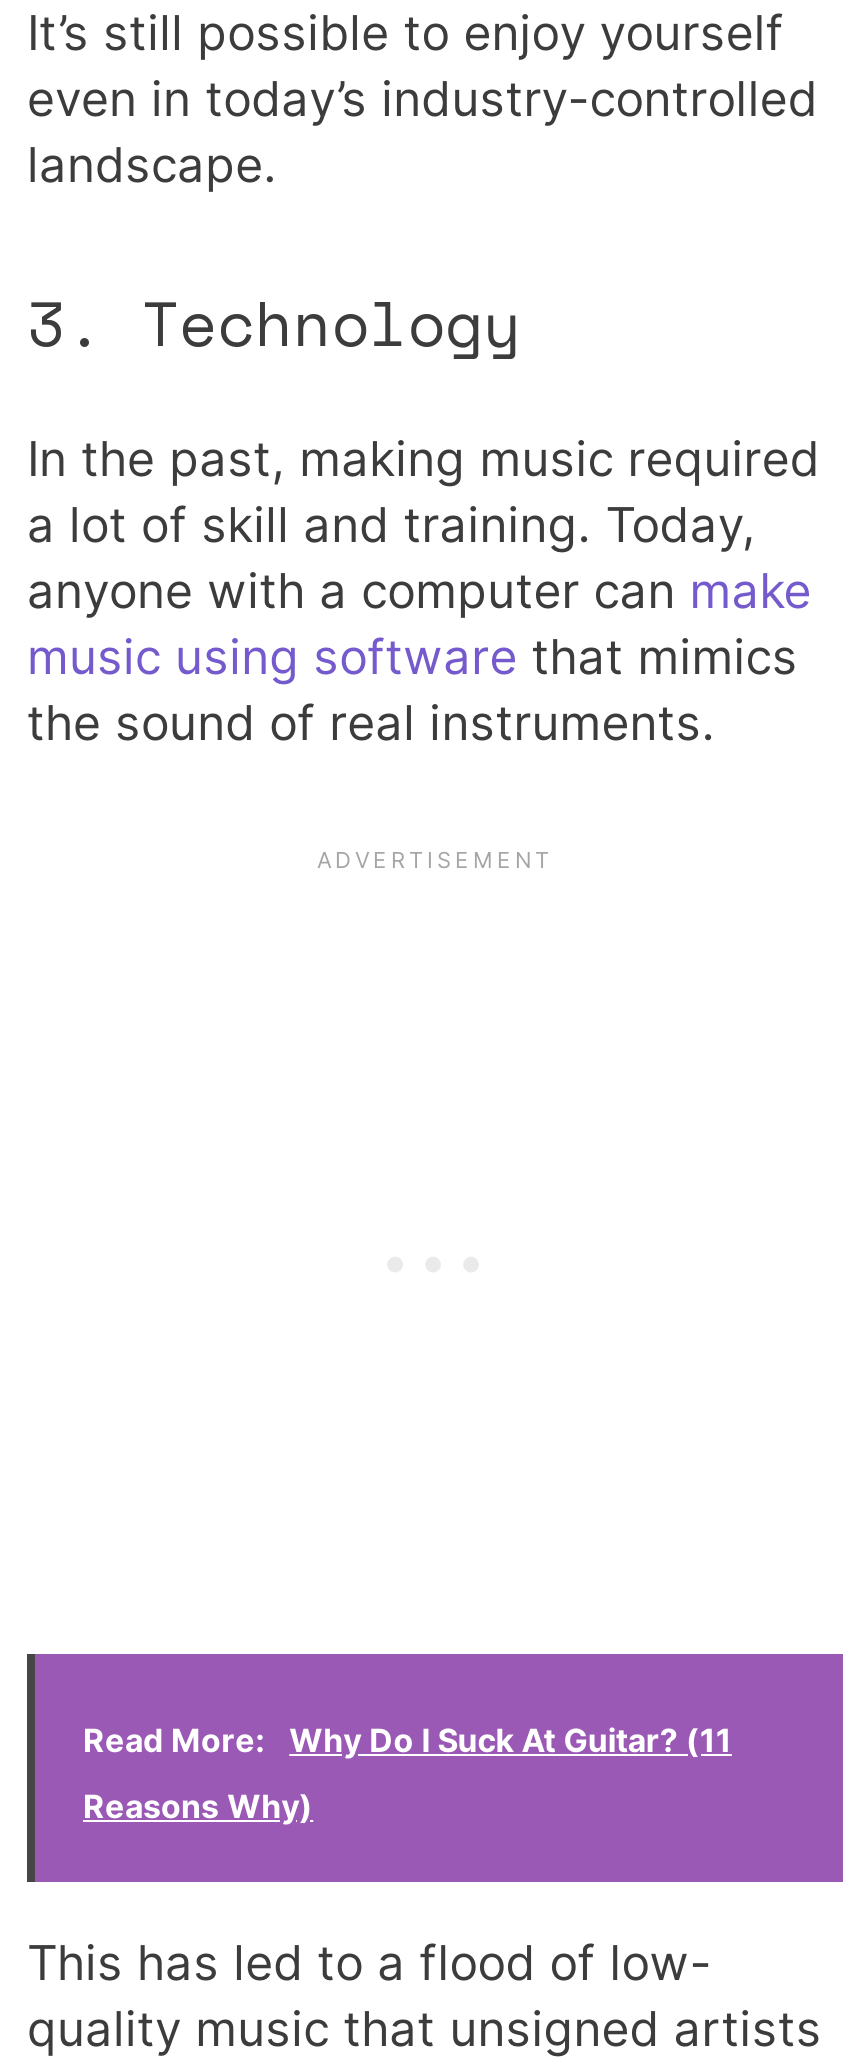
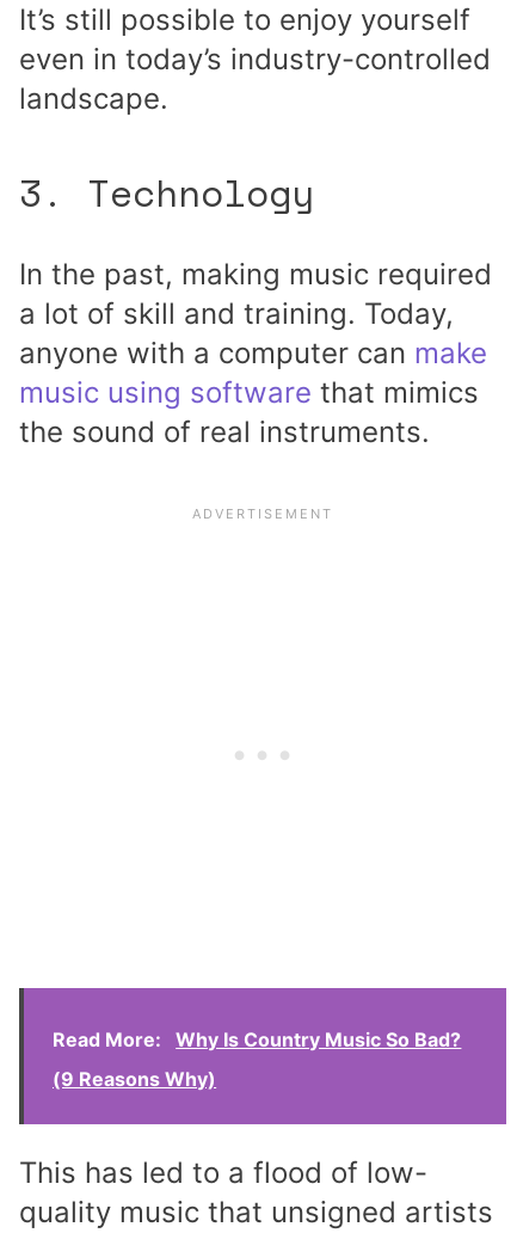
- Why Do I Suck At Guitar? (11
+ Why Is Country Music So Bad?

- Reasons Why)
+ (9 Reasons Why)
